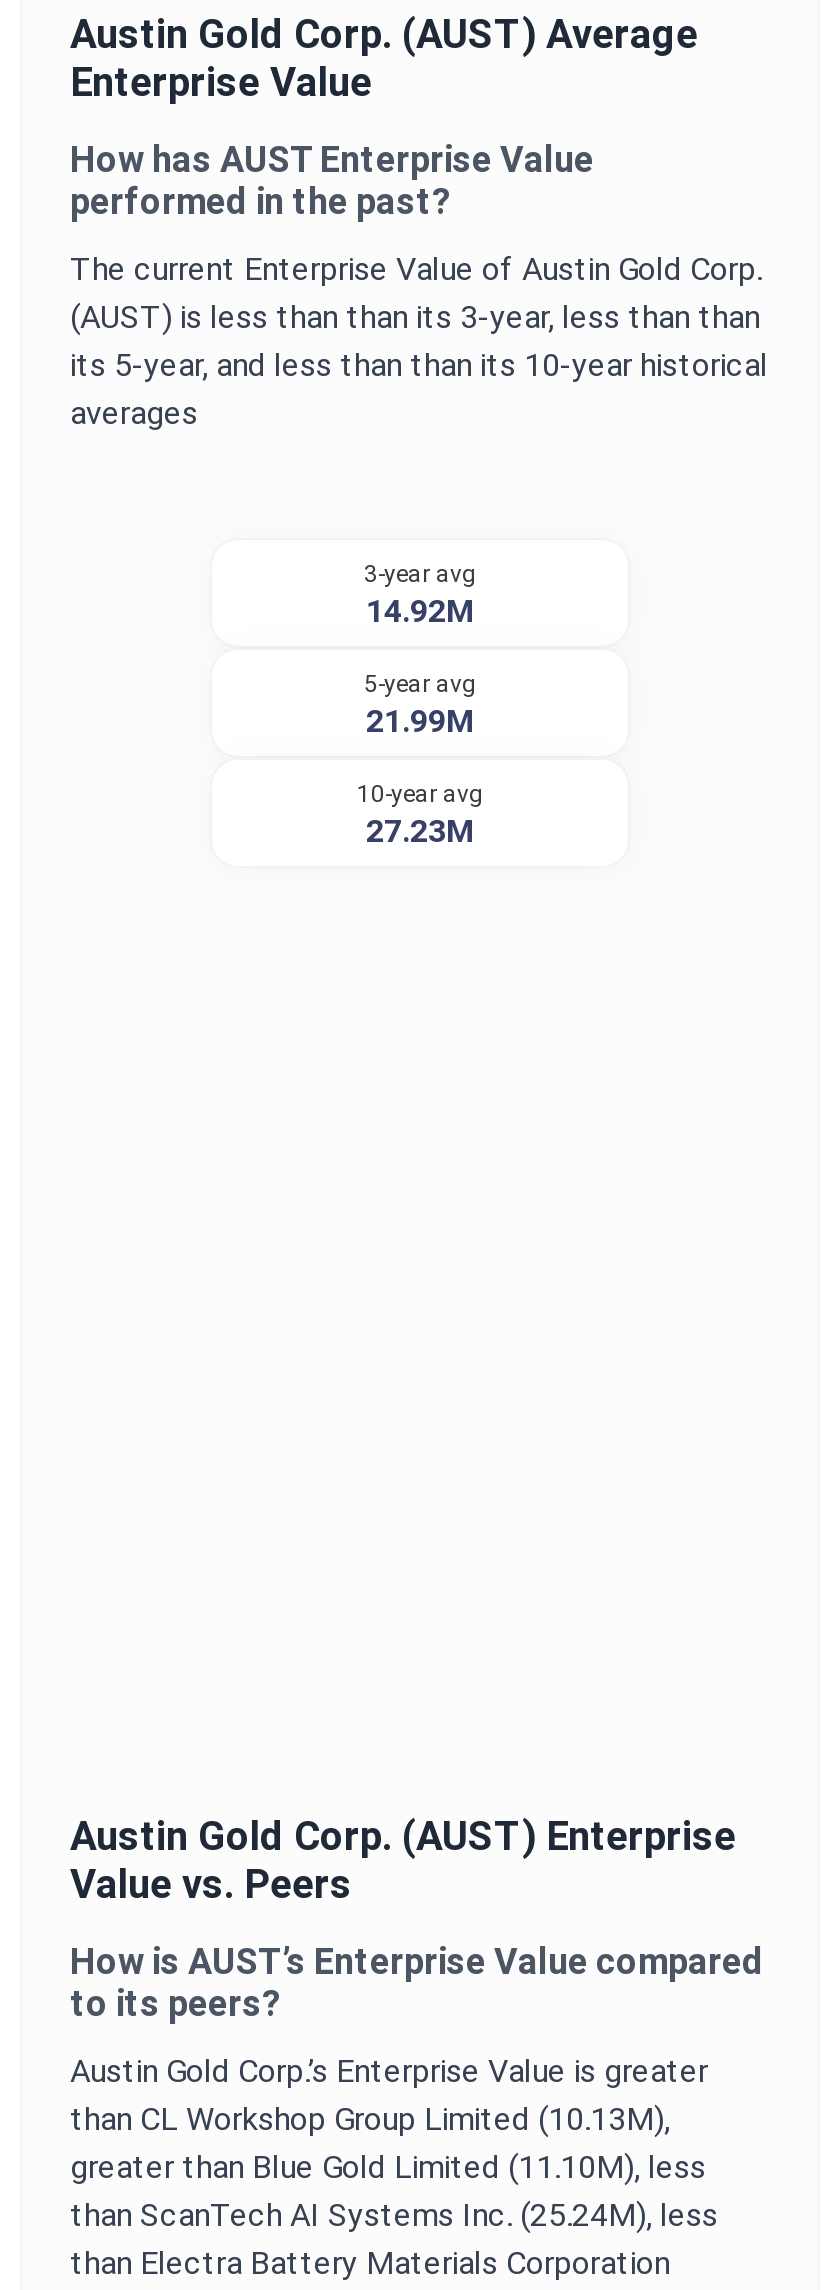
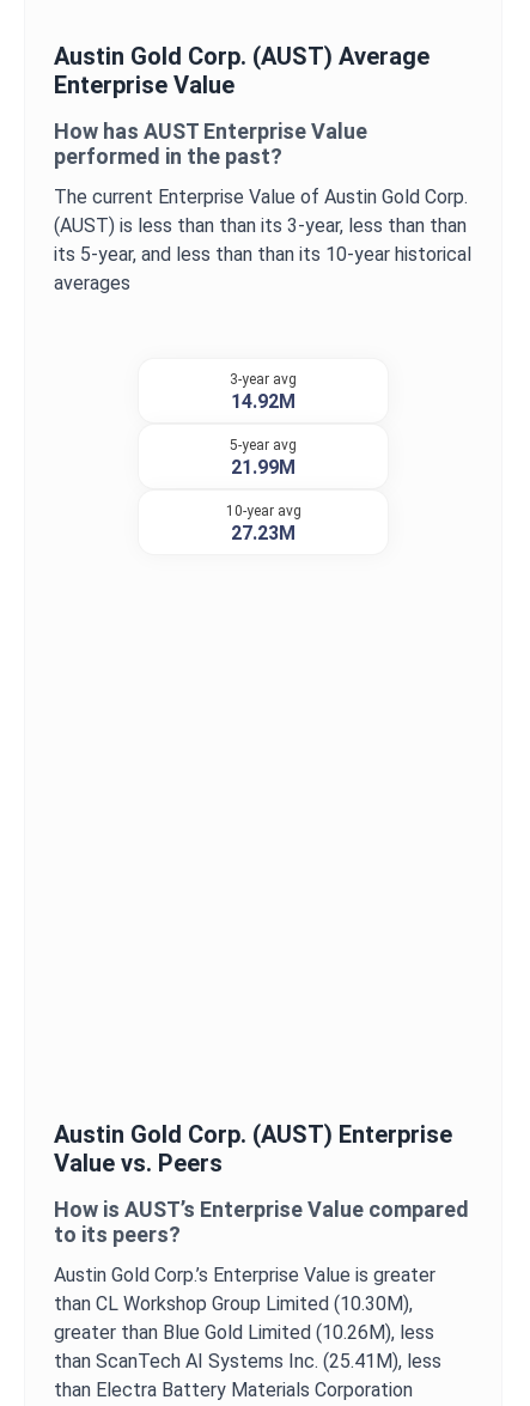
- than CL Workshop Group Limited (10.13M),
+ than CL Workshop Group Limited (10.30M),

- greater than Blue Gold Limited (11.10M), less
+ greater than Blue Gold Limited (10.26M), less

- than ScanTech AI Systems Inc. (25.24M), less
+ than ScanTech AI Systems Inc. (25.41M), less
